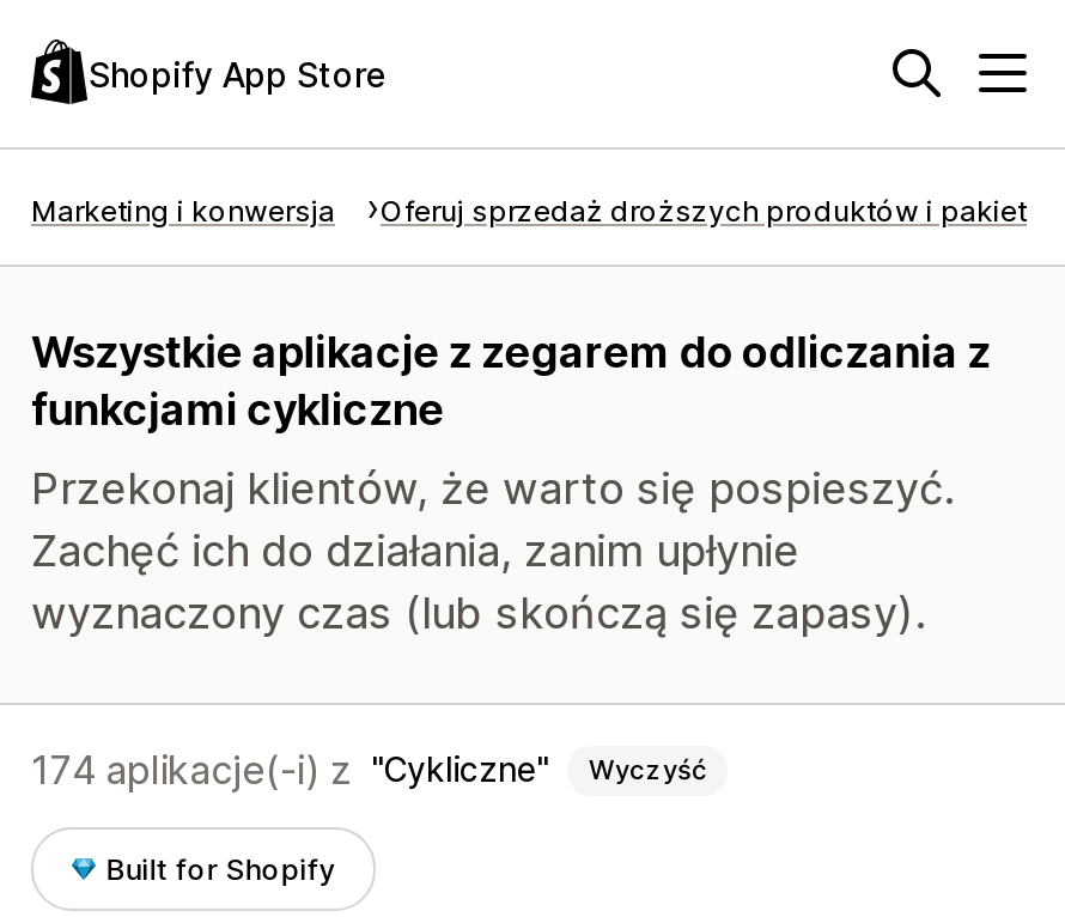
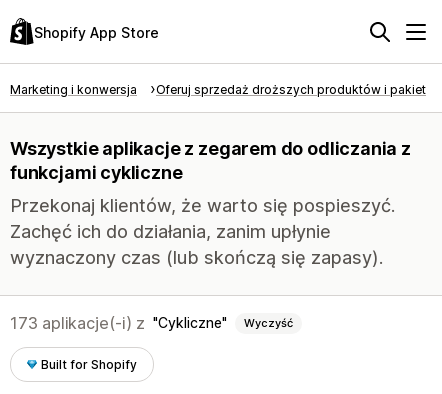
- 174 aplikacje(-i) z Cykliczne Wyczyść
+ 173 aplikacje(-i) z Cykliczne Wyczyść
